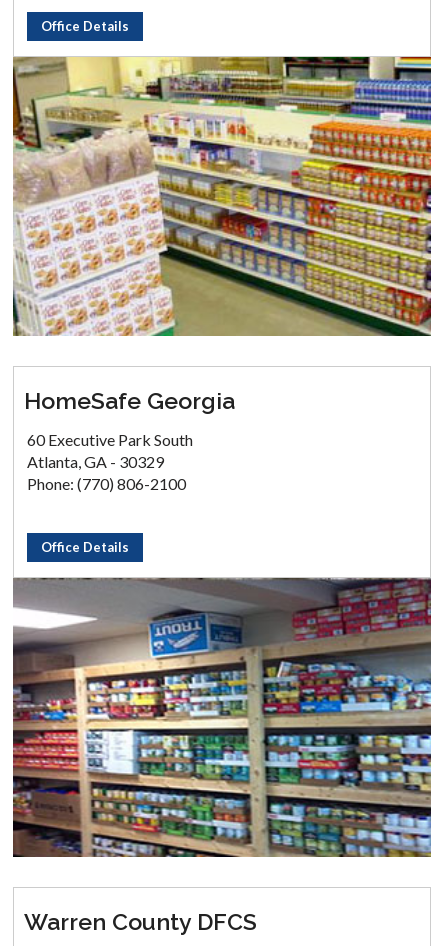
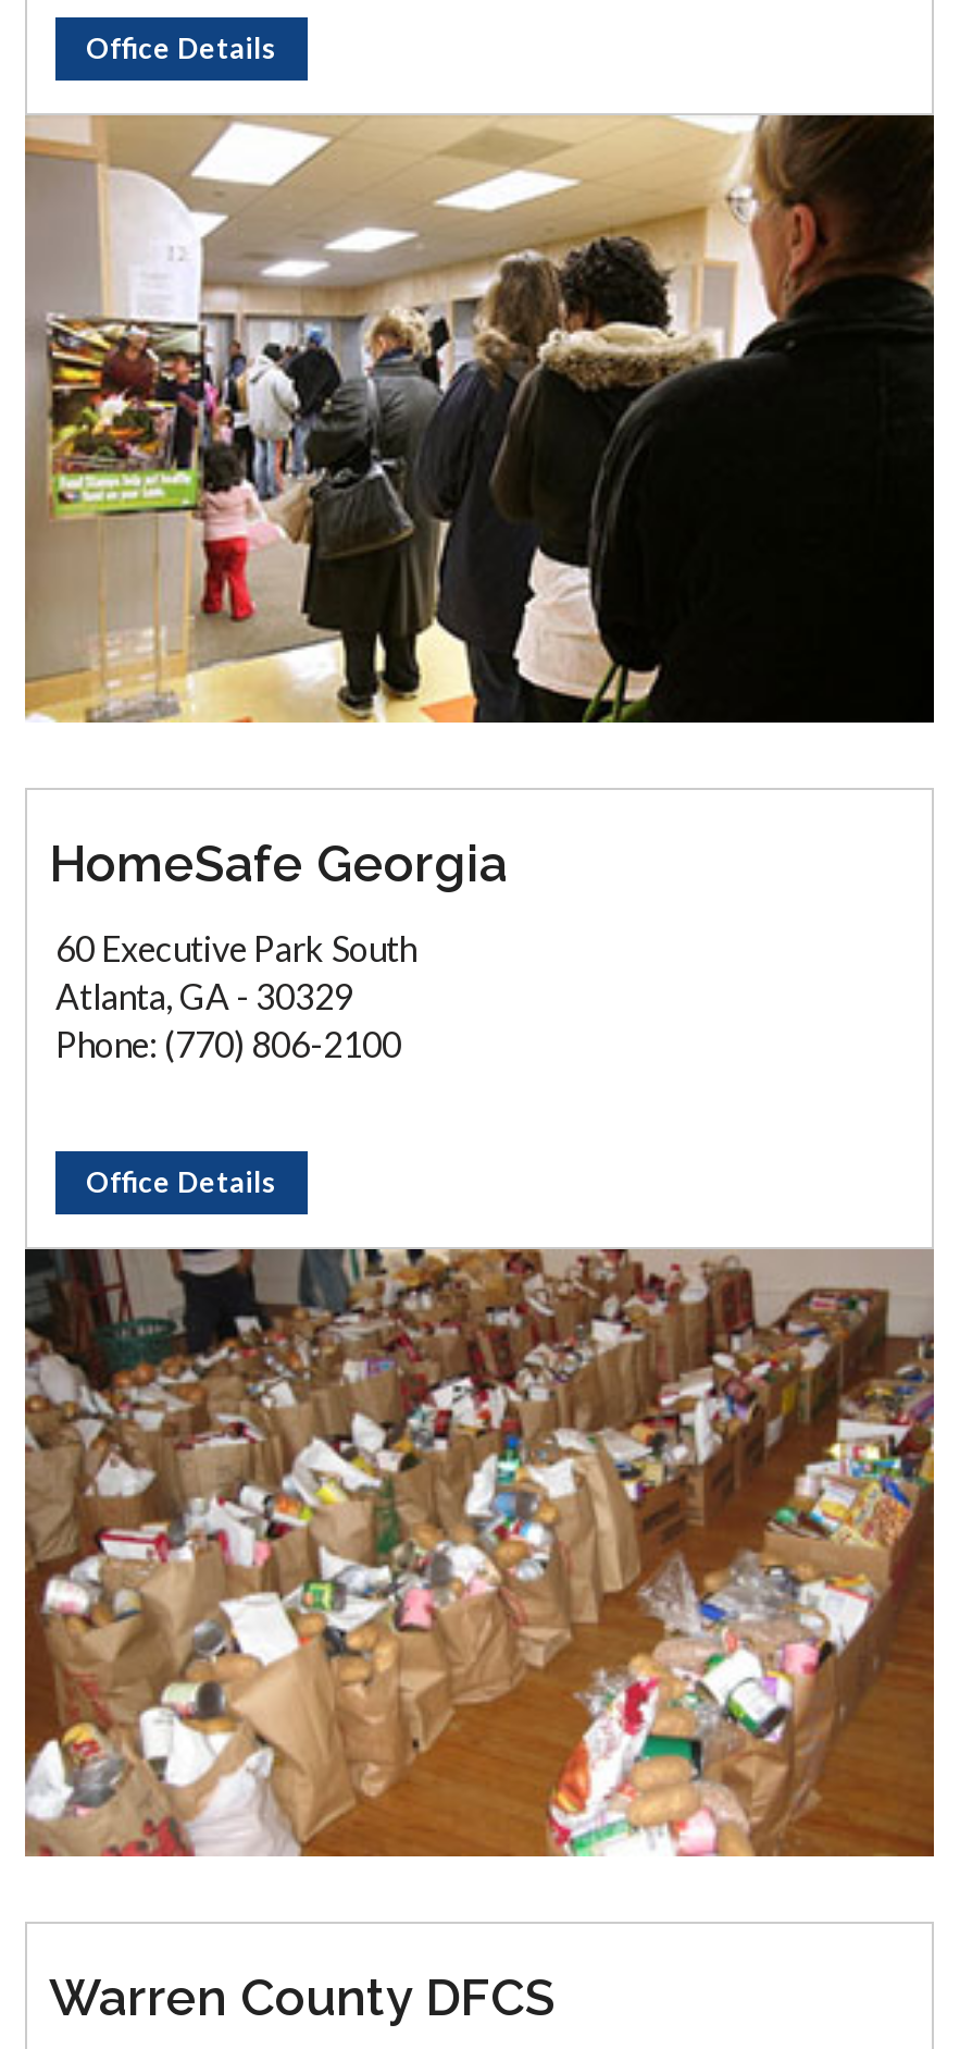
- [image]
+ [image]

- [image]
+ [image]
